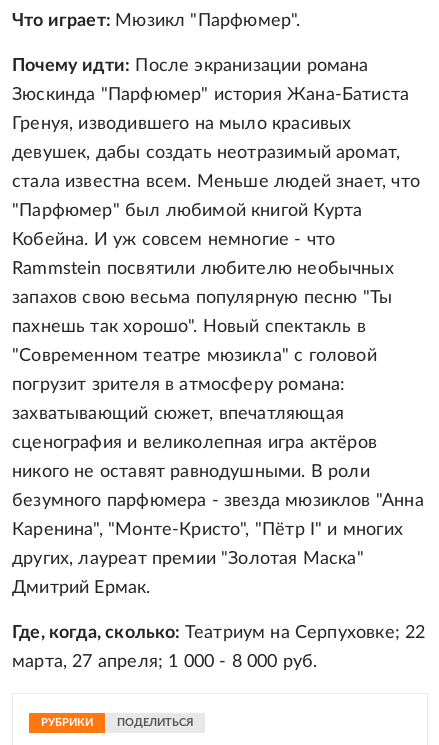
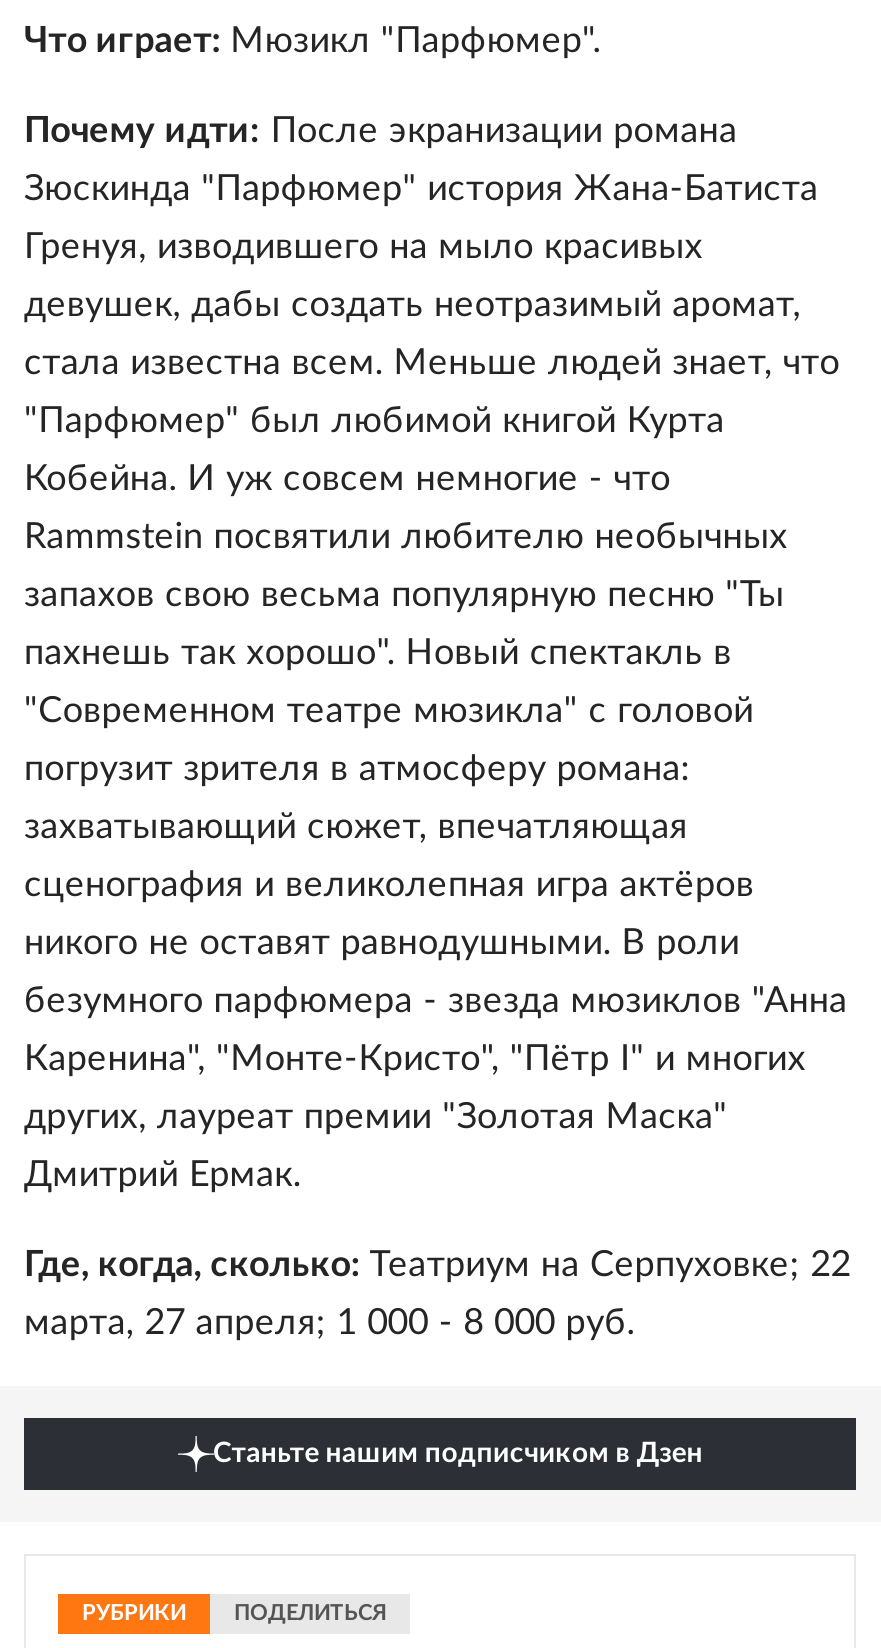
+ Станьте нашим подписчиком в Дзен
